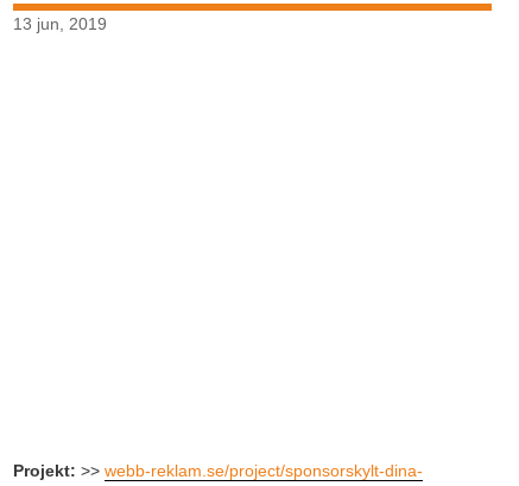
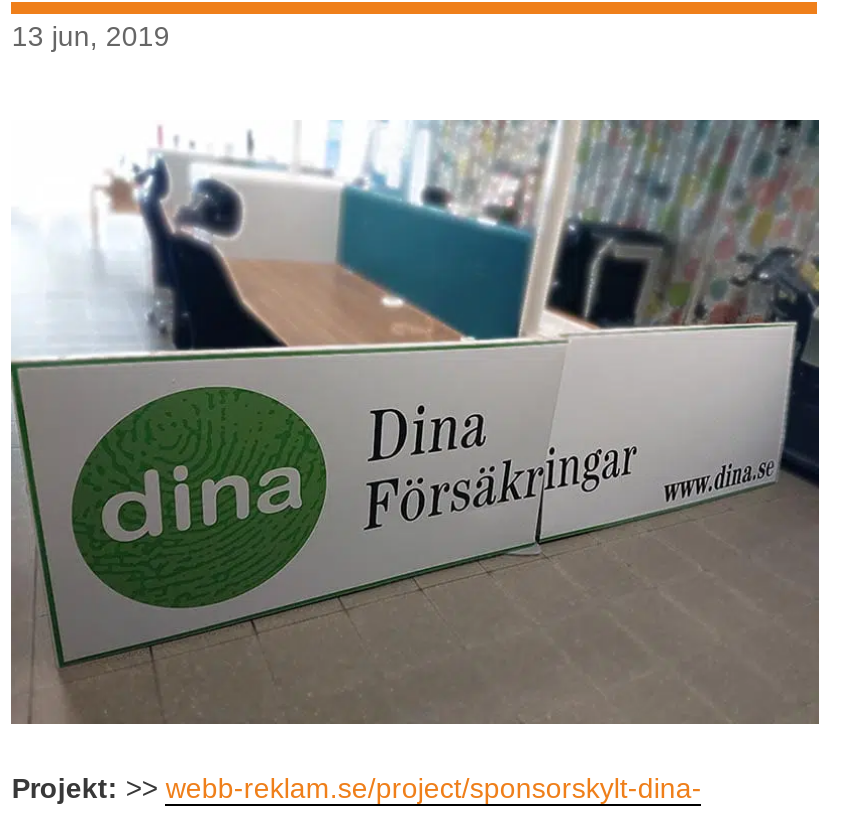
+ [image]
